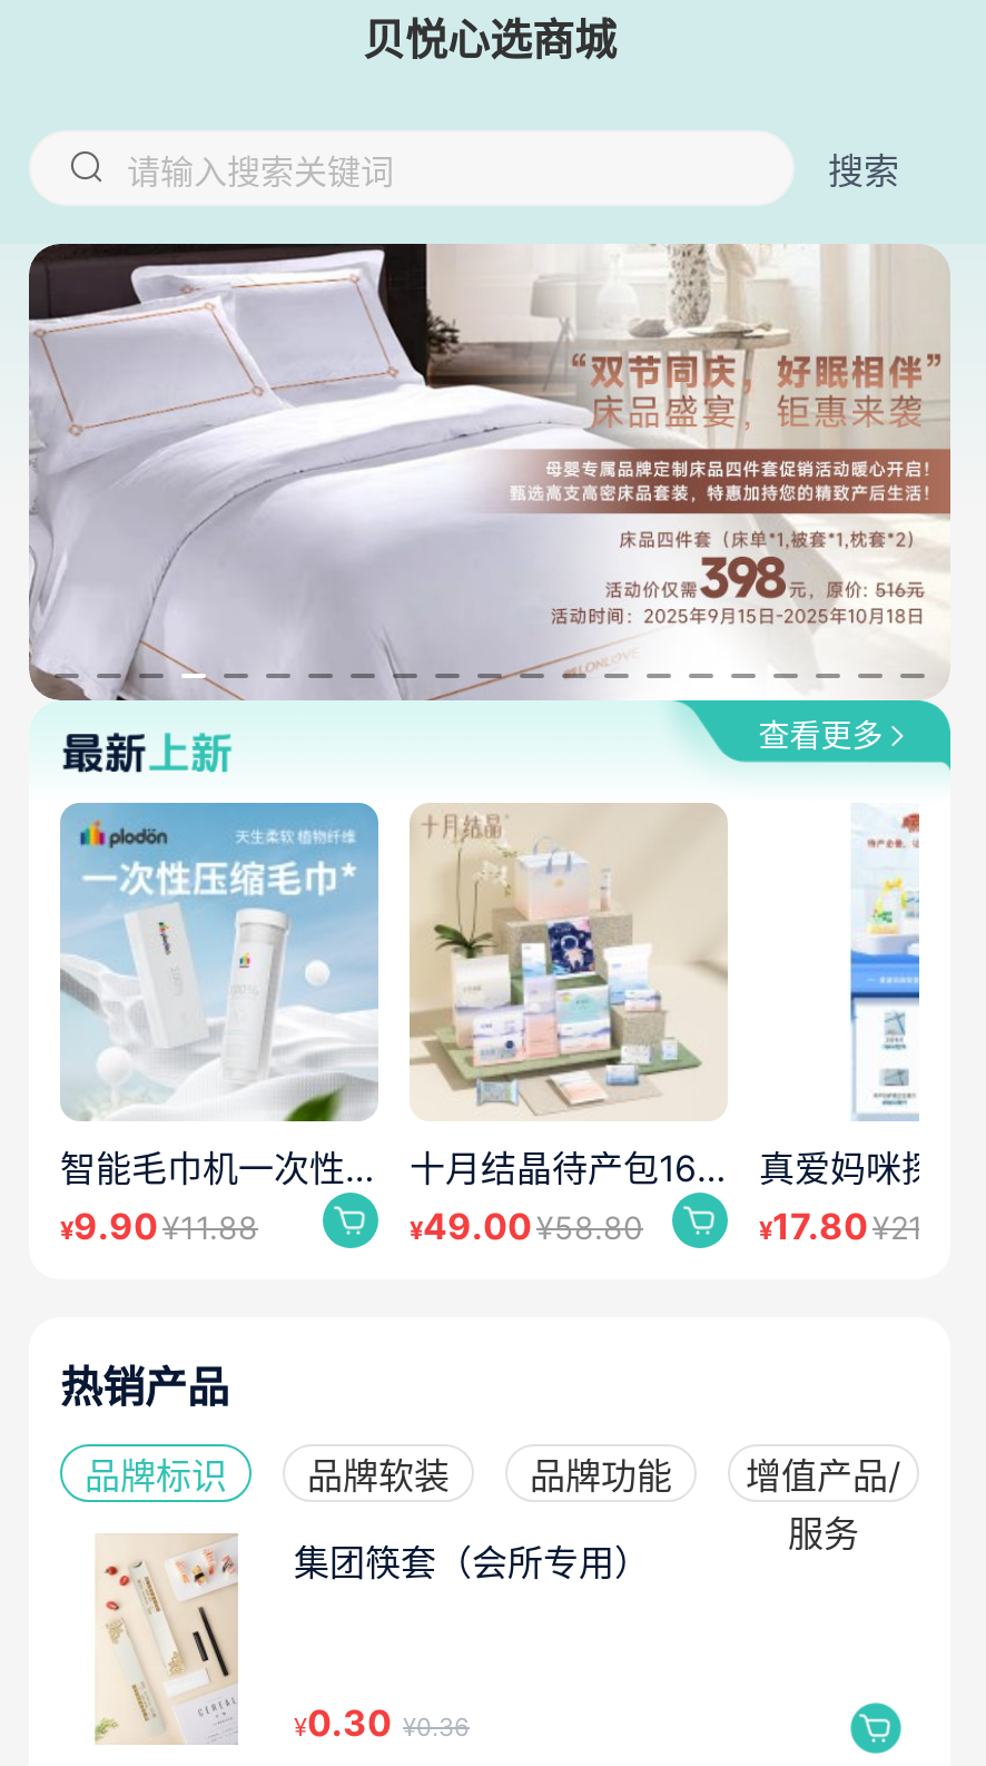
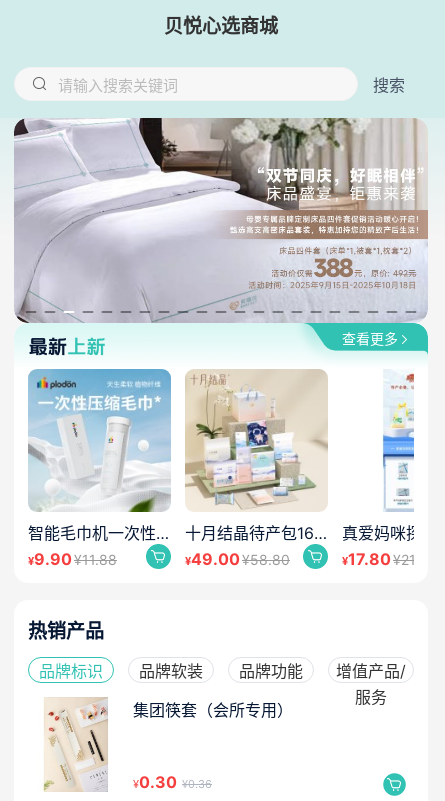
- [image]
+ [image]
